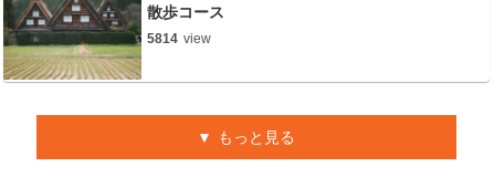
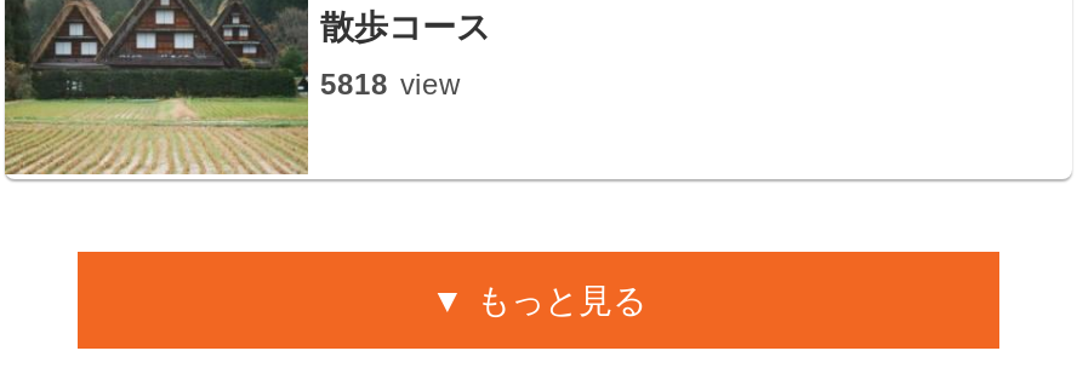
- 5814 view
+ 5818 view
